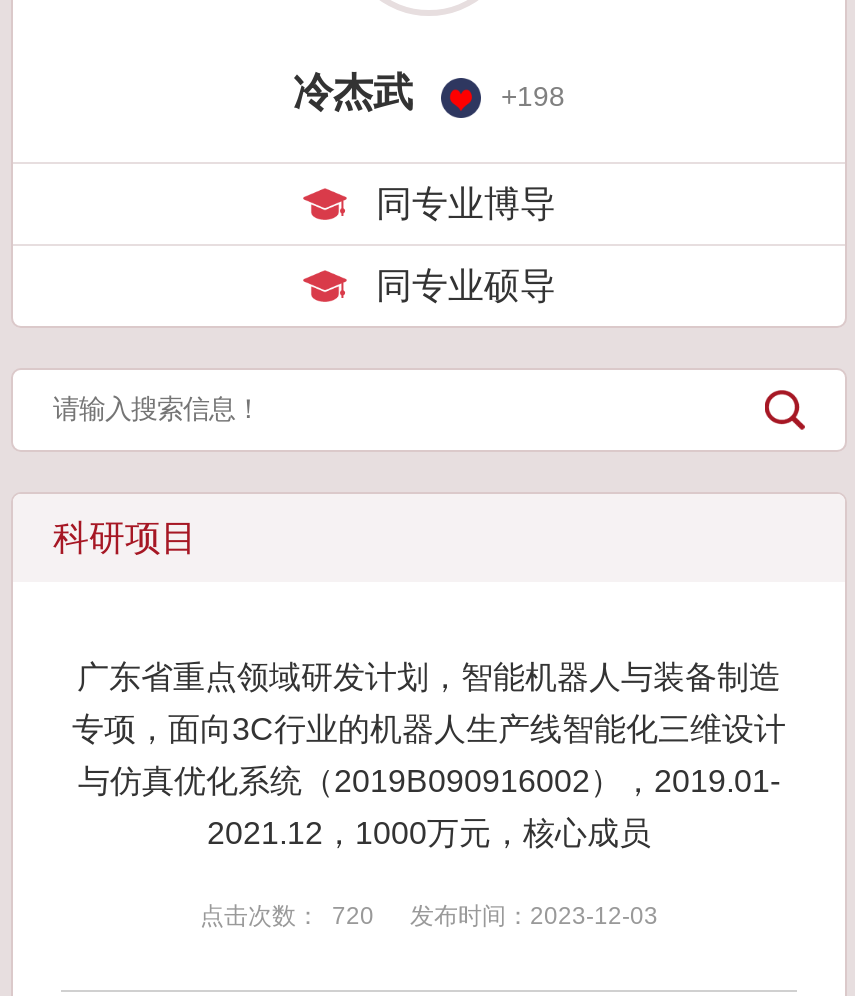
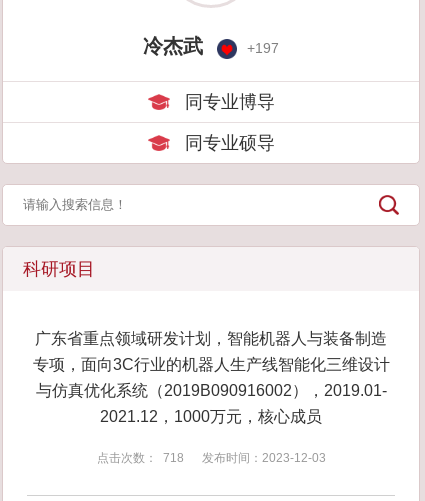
- +198
+ +197

- 点击次数： 720 发布时间：2023-12-03
+ 点击次数： 718 发布时间：2023-12-03
